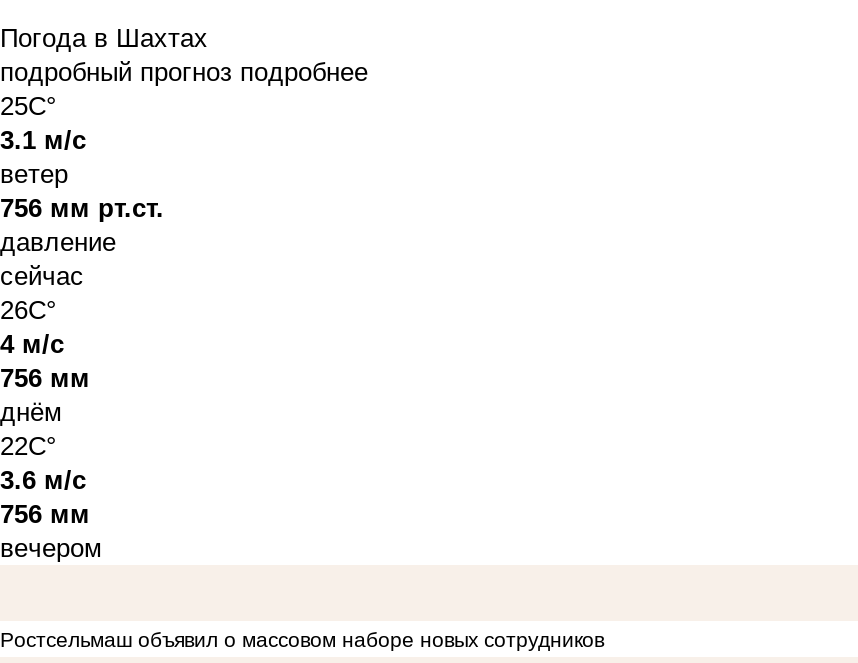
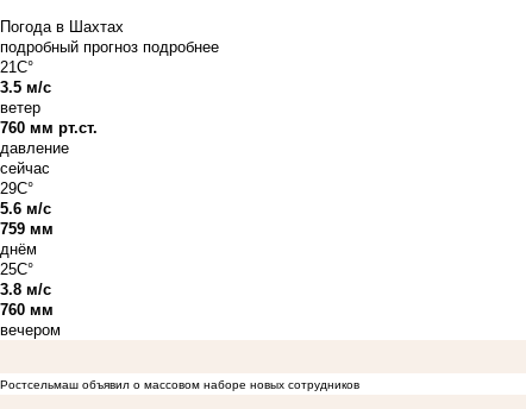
- 25C°
- 3.1 м/с
+ 21C°
+ 3.5 м/с

- 756 мм рт.ст.
+ 760 мм рт.ст.

- 26C°
- 4 м/с
- 756 мм
+ 29C°
+ 5.6 м/с
+ 759 мм

- 22C°
- 3.6 м/с
- 756 мм
+ 25C°
+ 3.8 м/с
+ 760 мм
